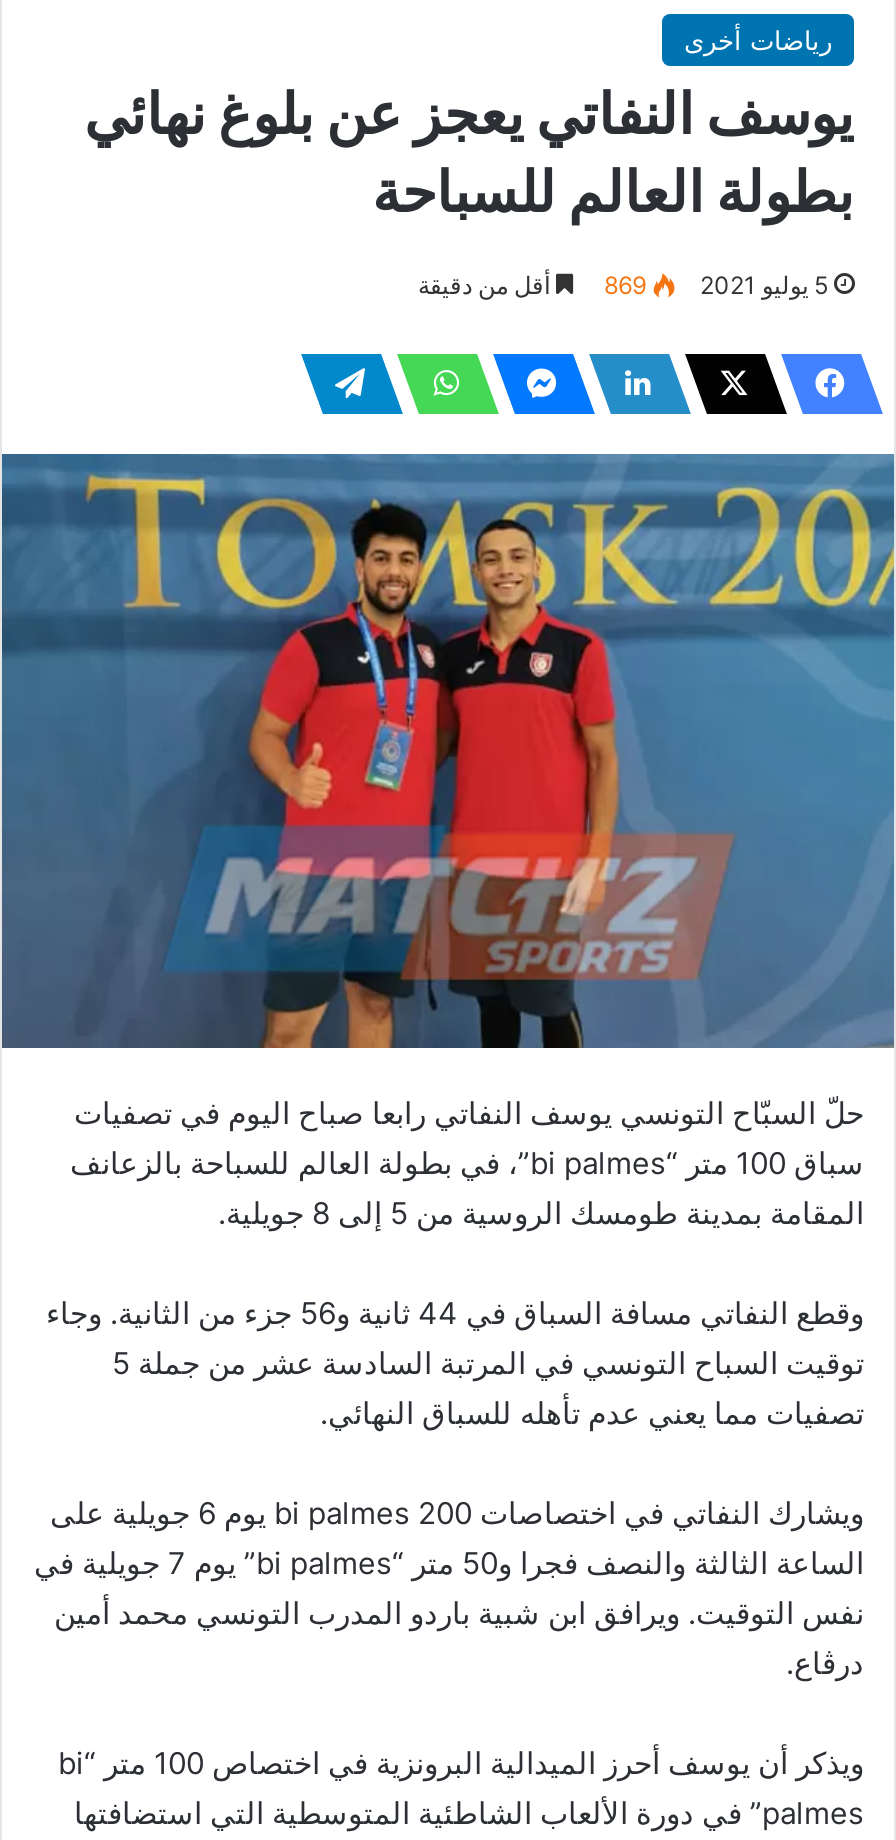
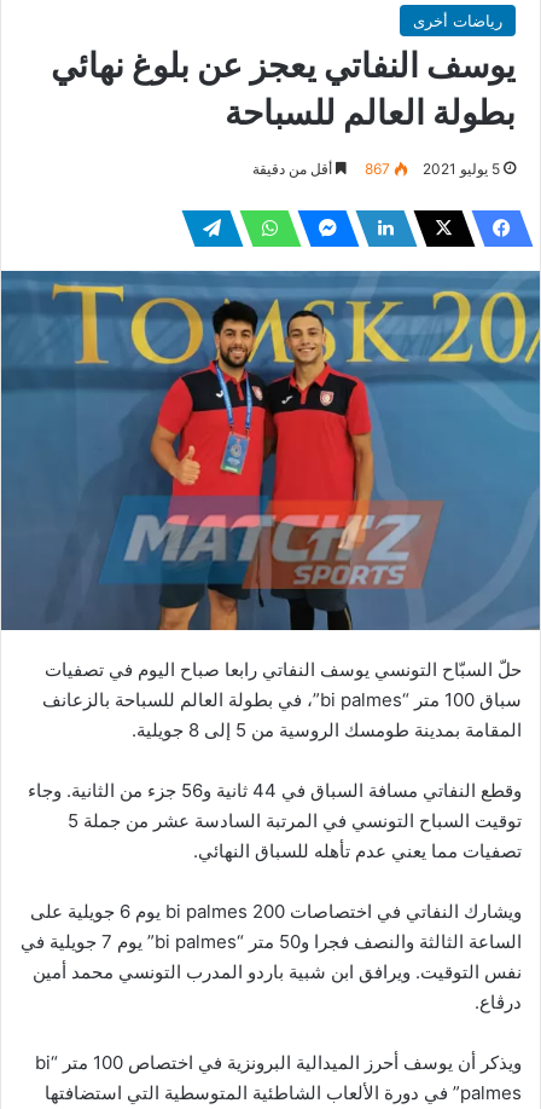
- 869
+ 867
